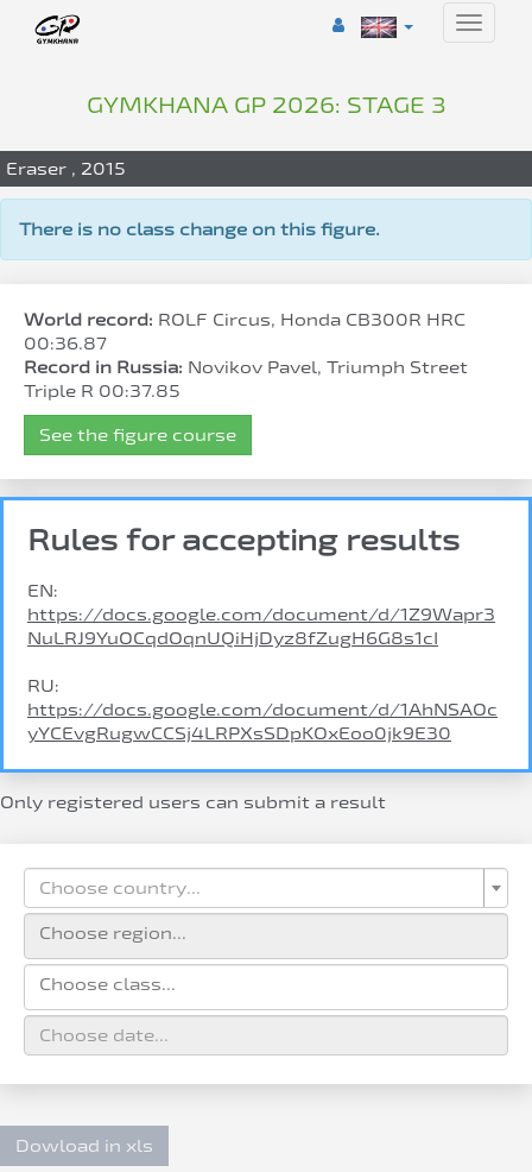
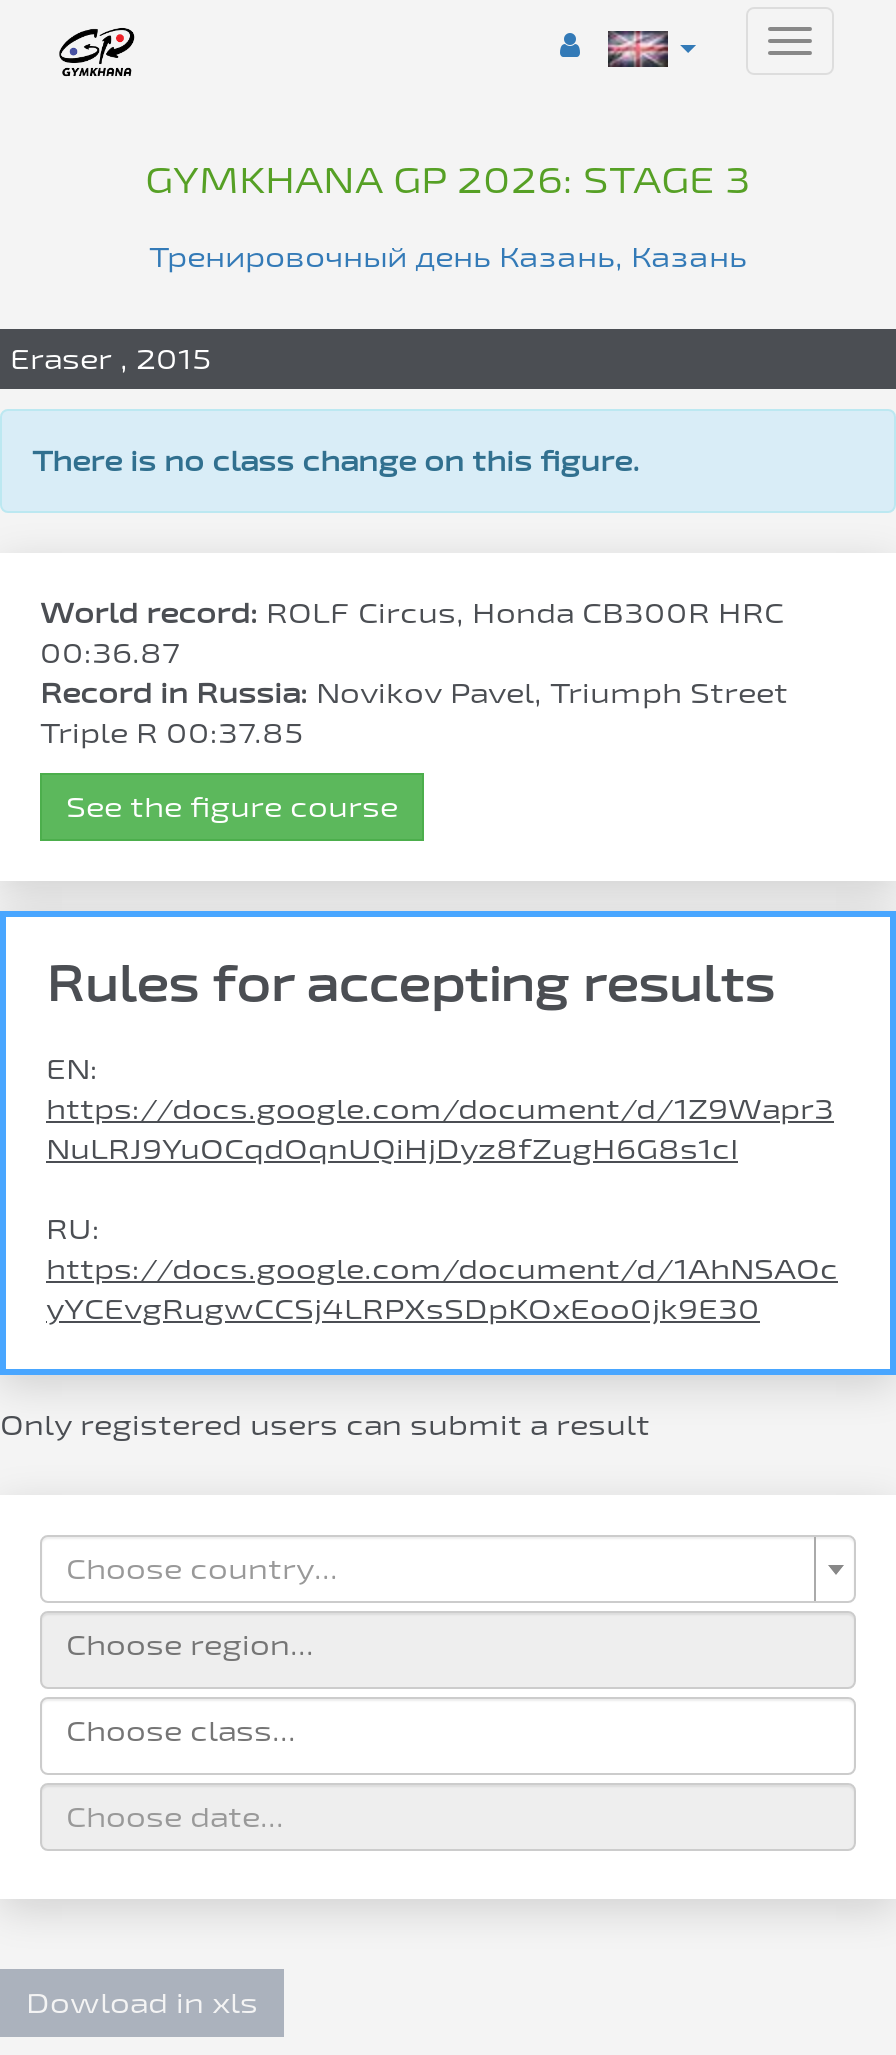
+ Тренировочный день Казань, Казань
